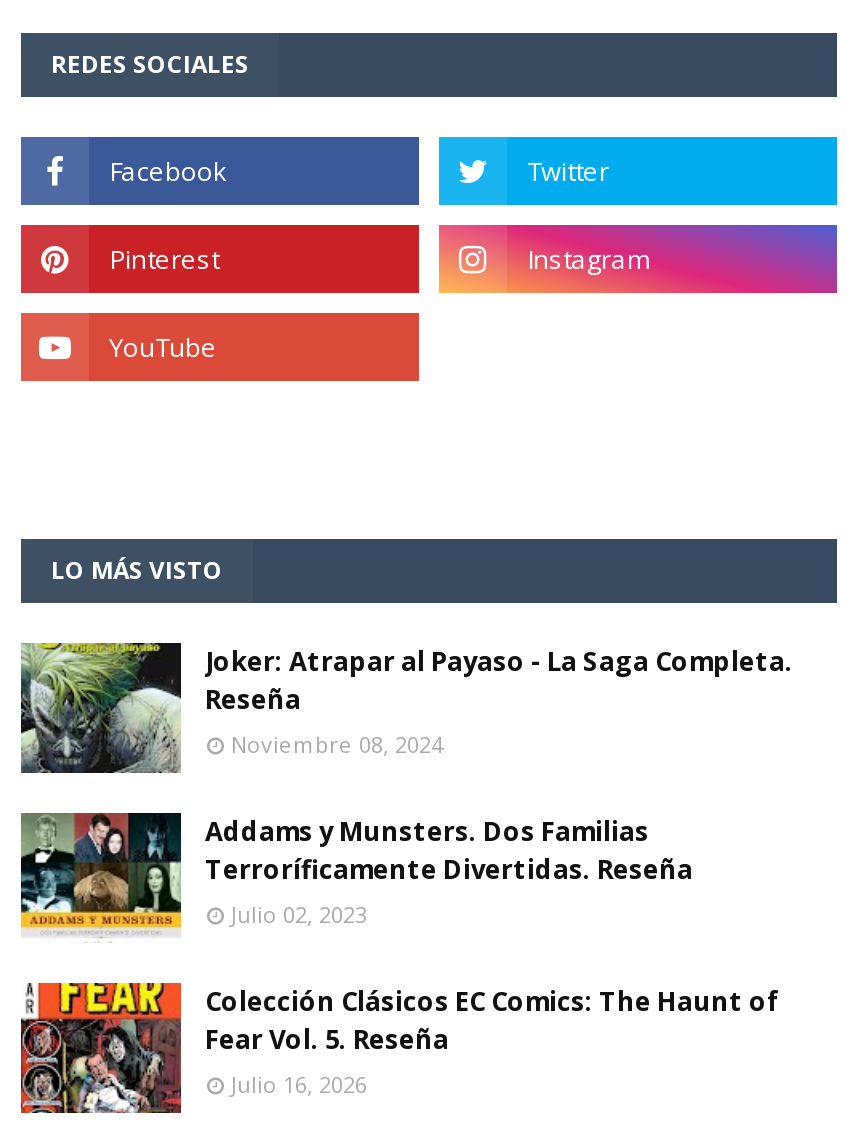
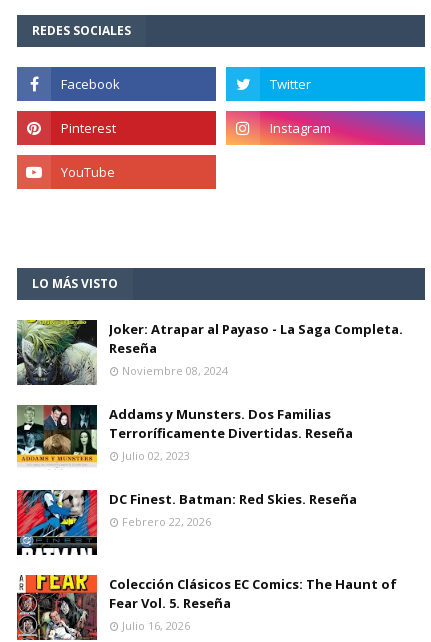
+ [image]
+ DC Finest. Batman: Red Skies. Reseña
+ Febrero 22, 2026
